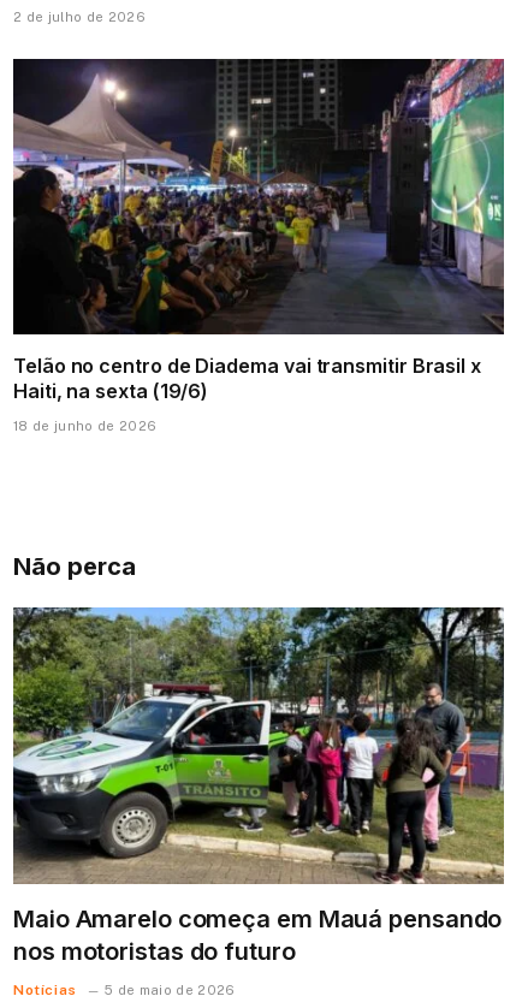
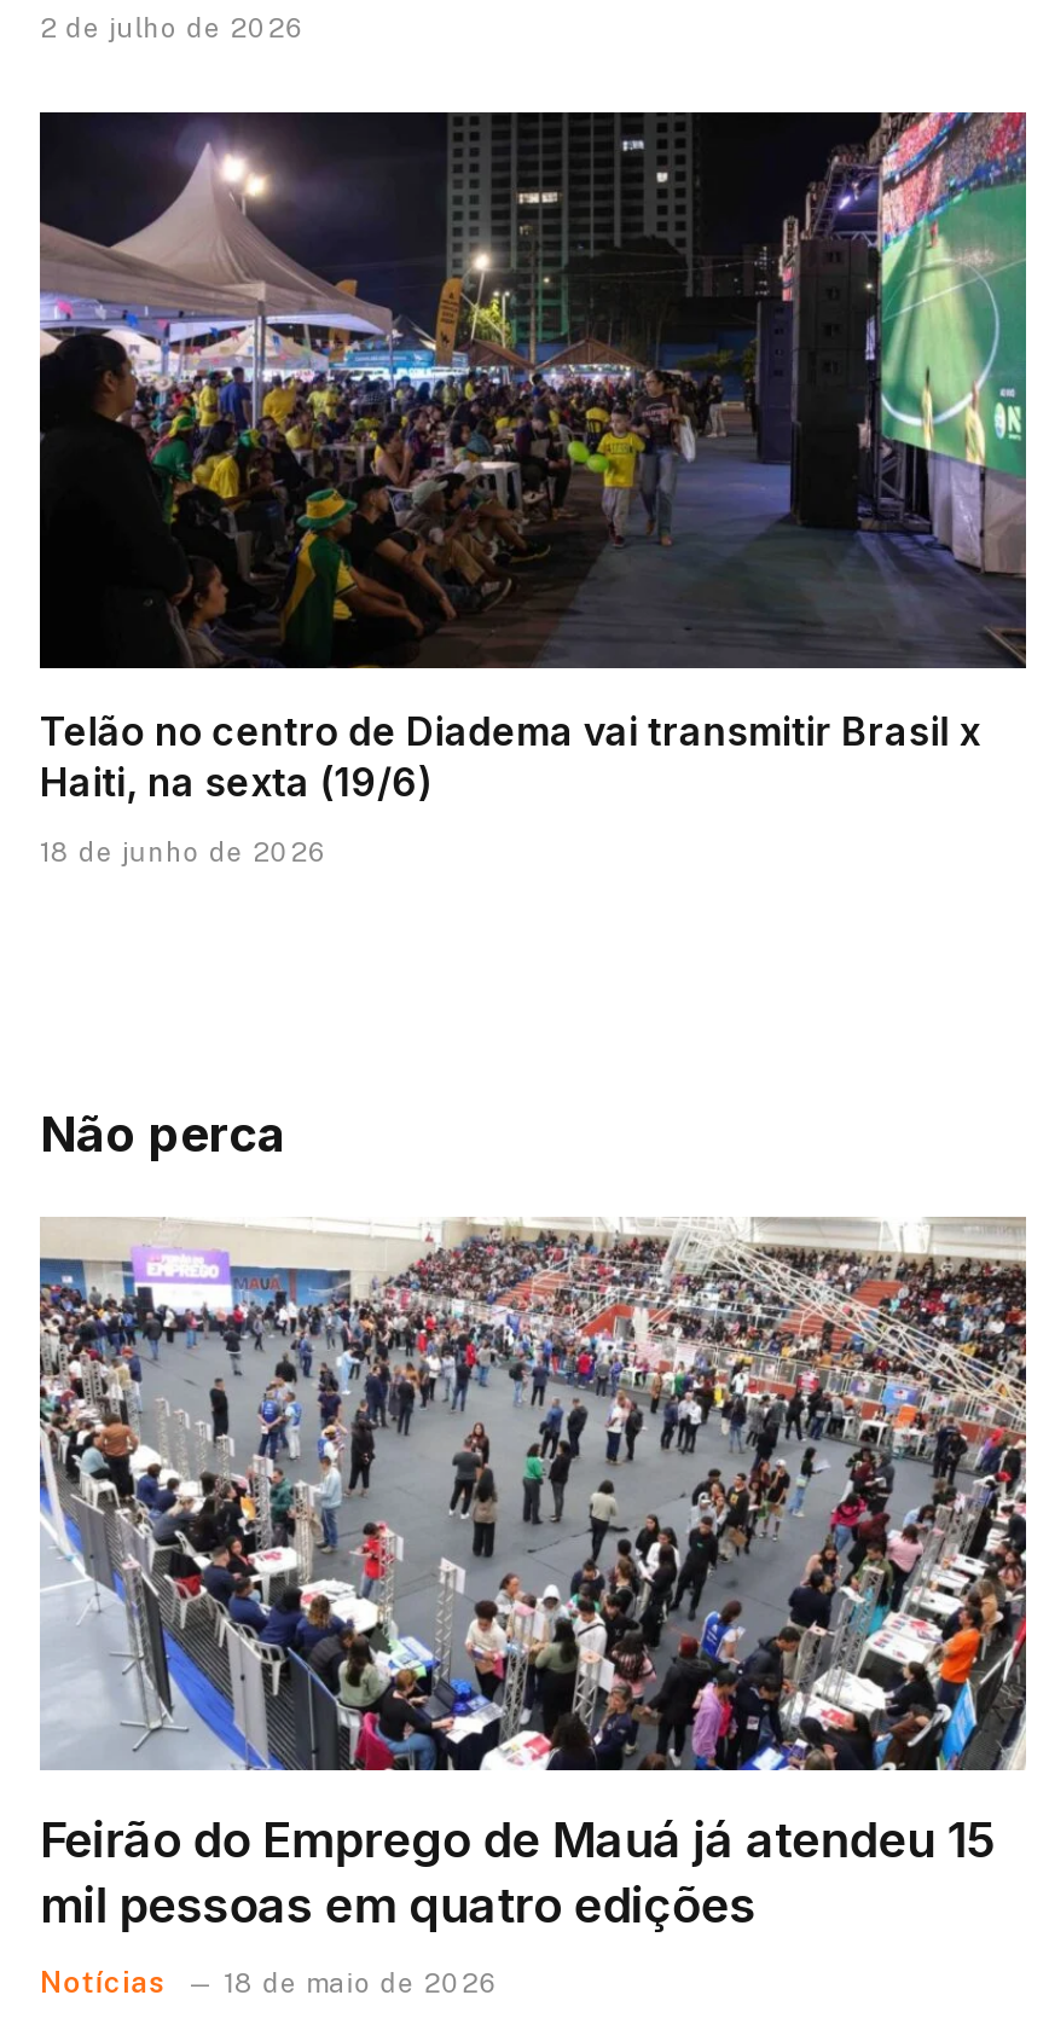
- [image]
- Maio Amarelo começa em Mauá pensando
- nos motoristas do futuro
+ [image]
+ Feirão do Emprego de Mauá já atendeu 15
+ mil pessoas em quatro edições

- Notícias 5 de maio de 2026
+ Notícias 18 de maio de 2026
